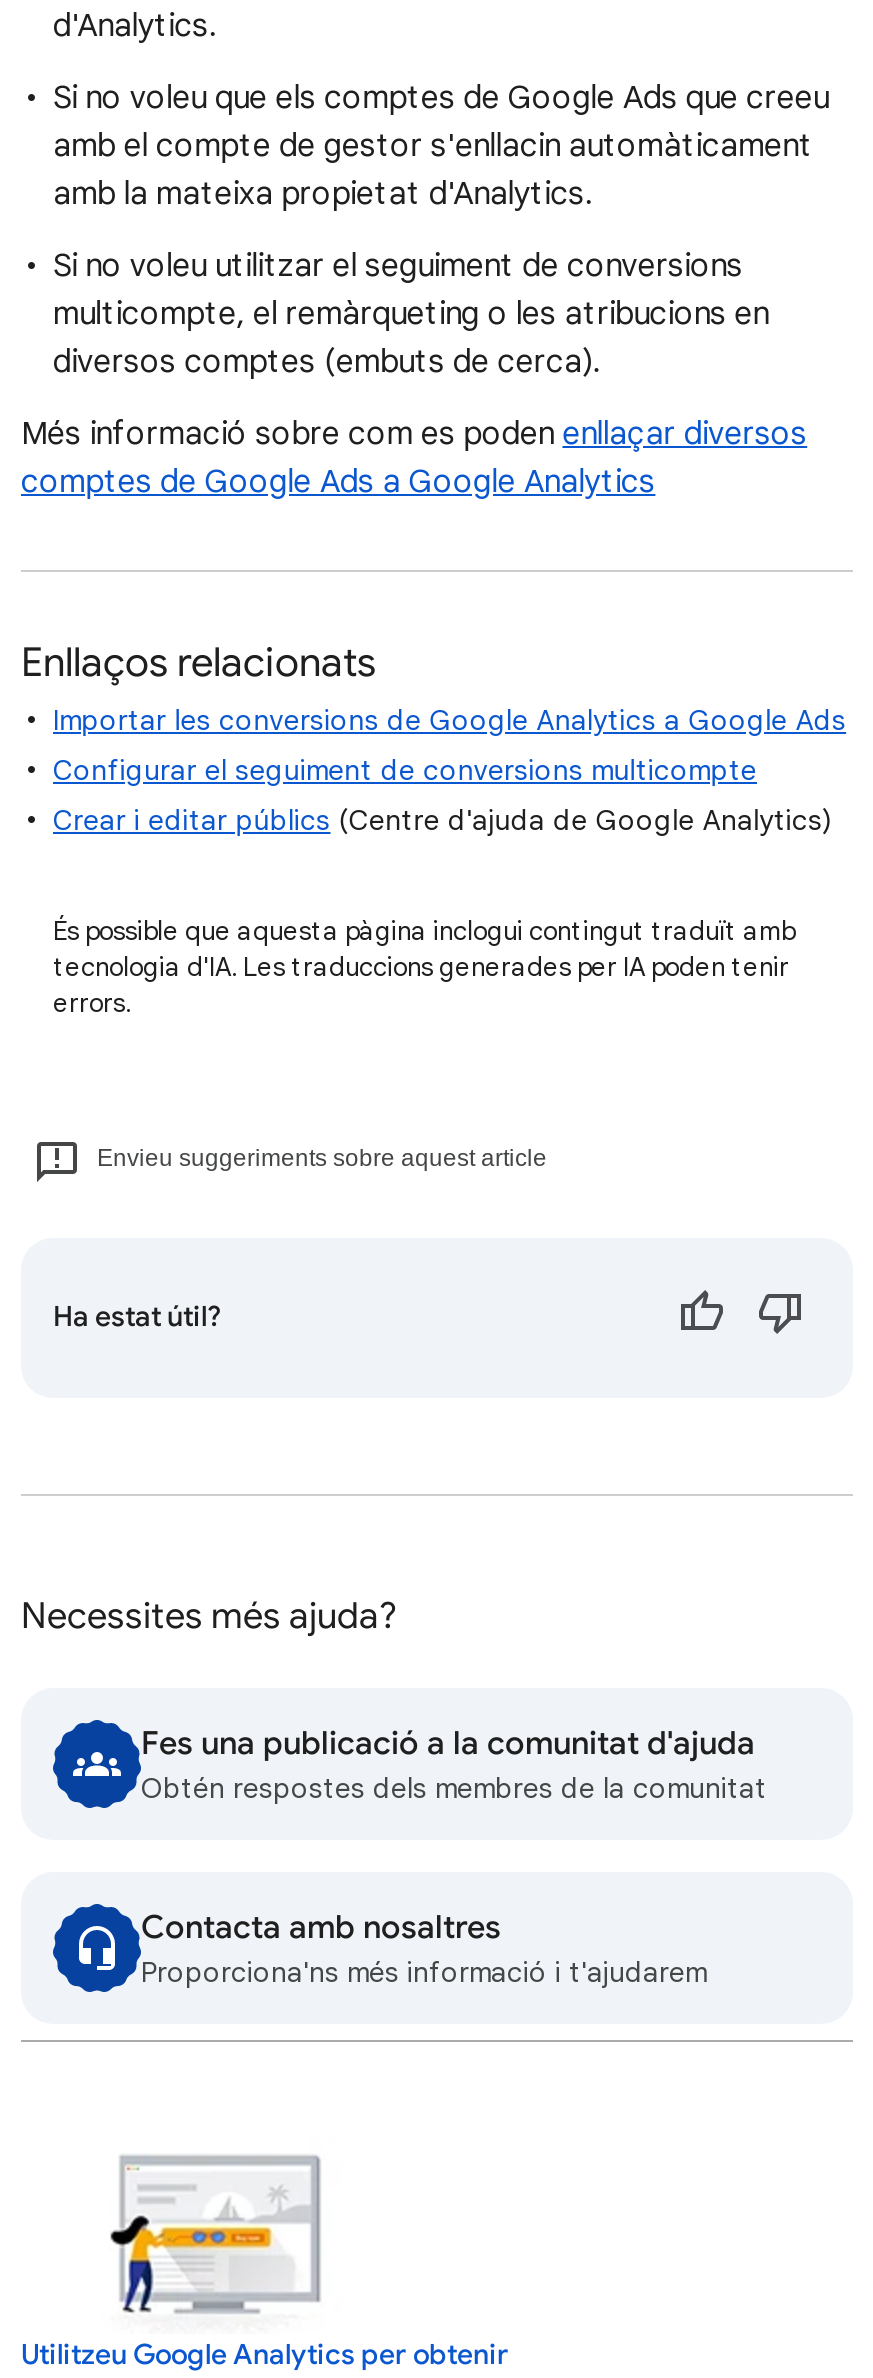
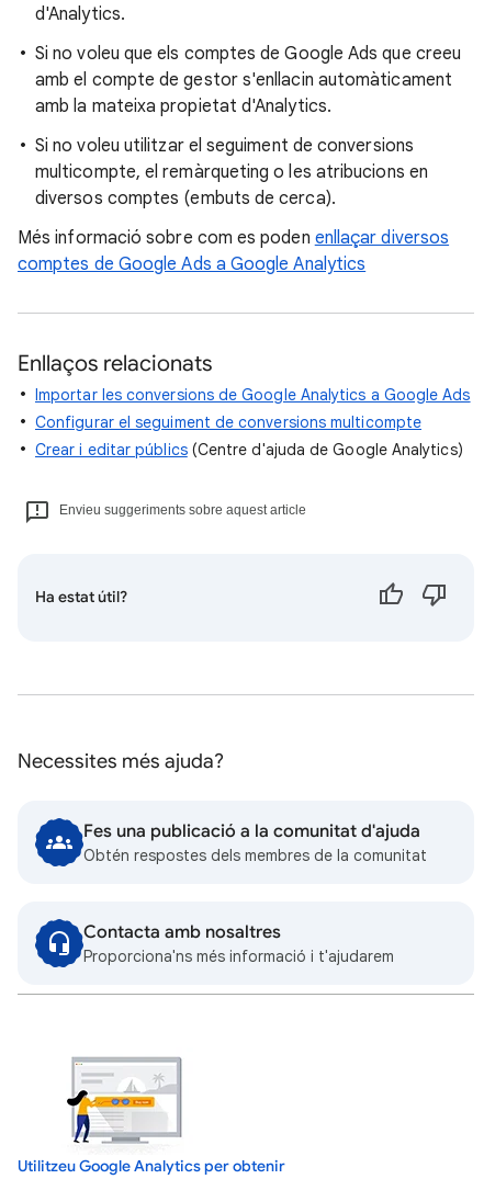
- És possible que aquesta pàgina inclogui contingut traduït amb
- tecnologia d'IA. Les traduccions generades per IA poden tenir
- errors.
